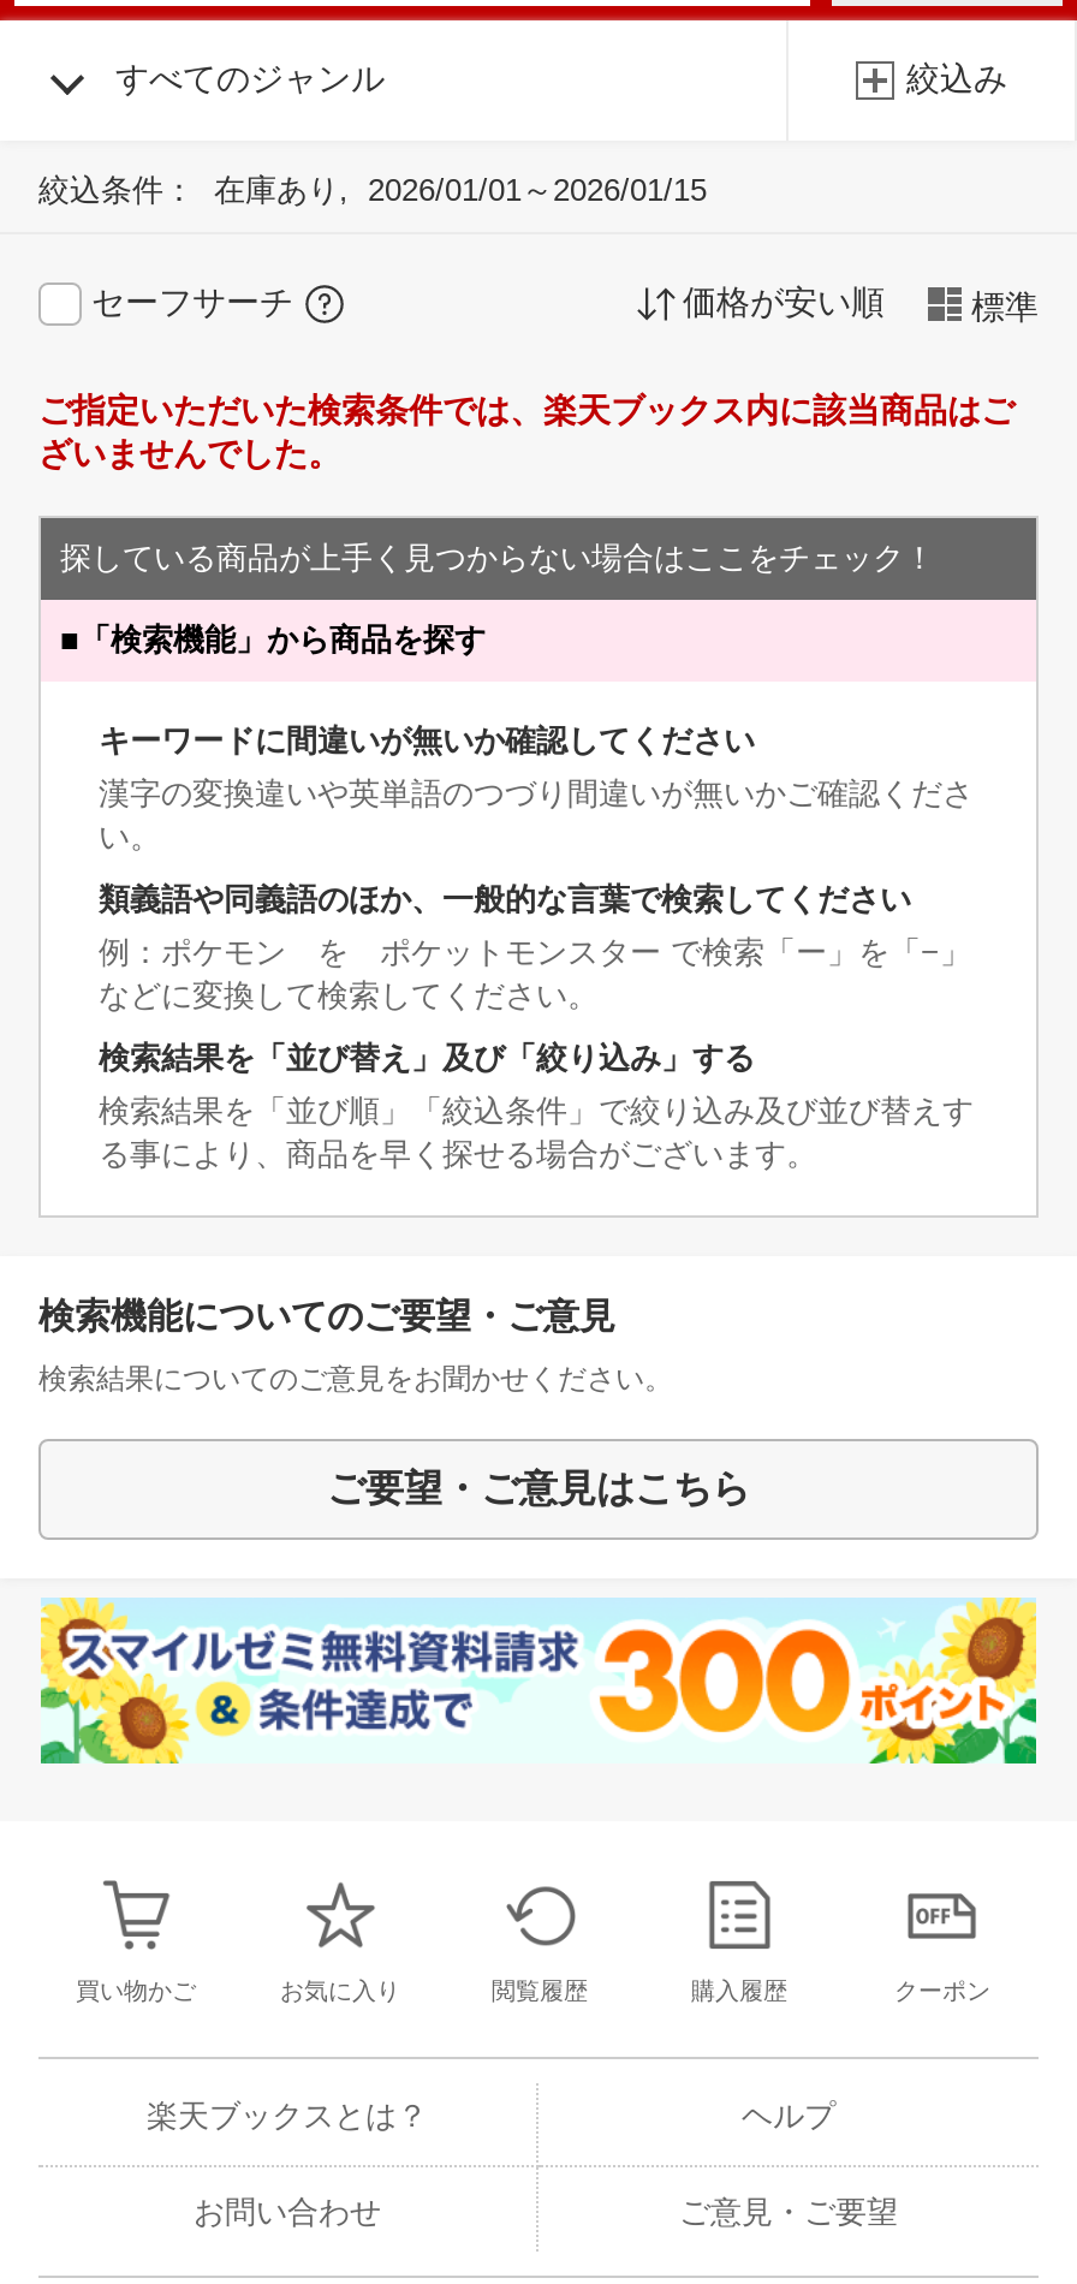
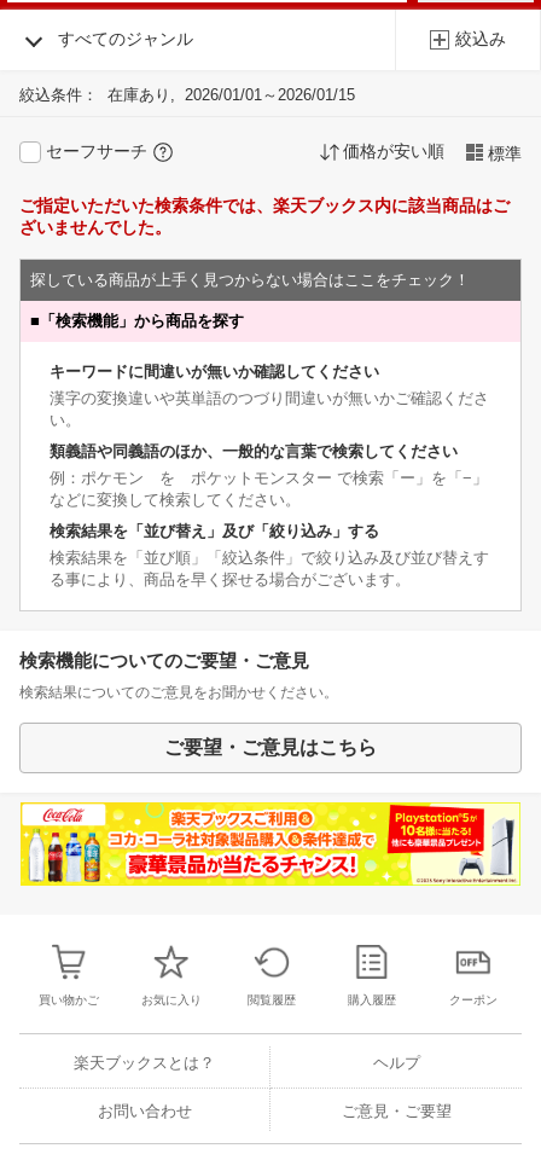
- [image]
+ [image]
